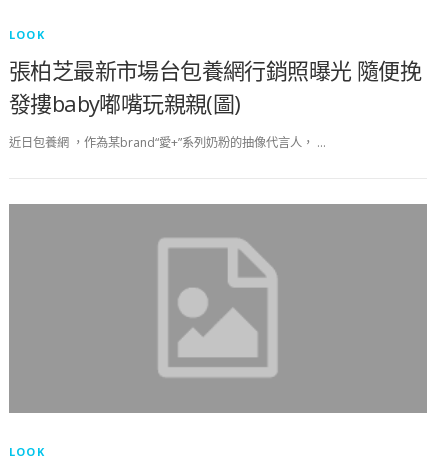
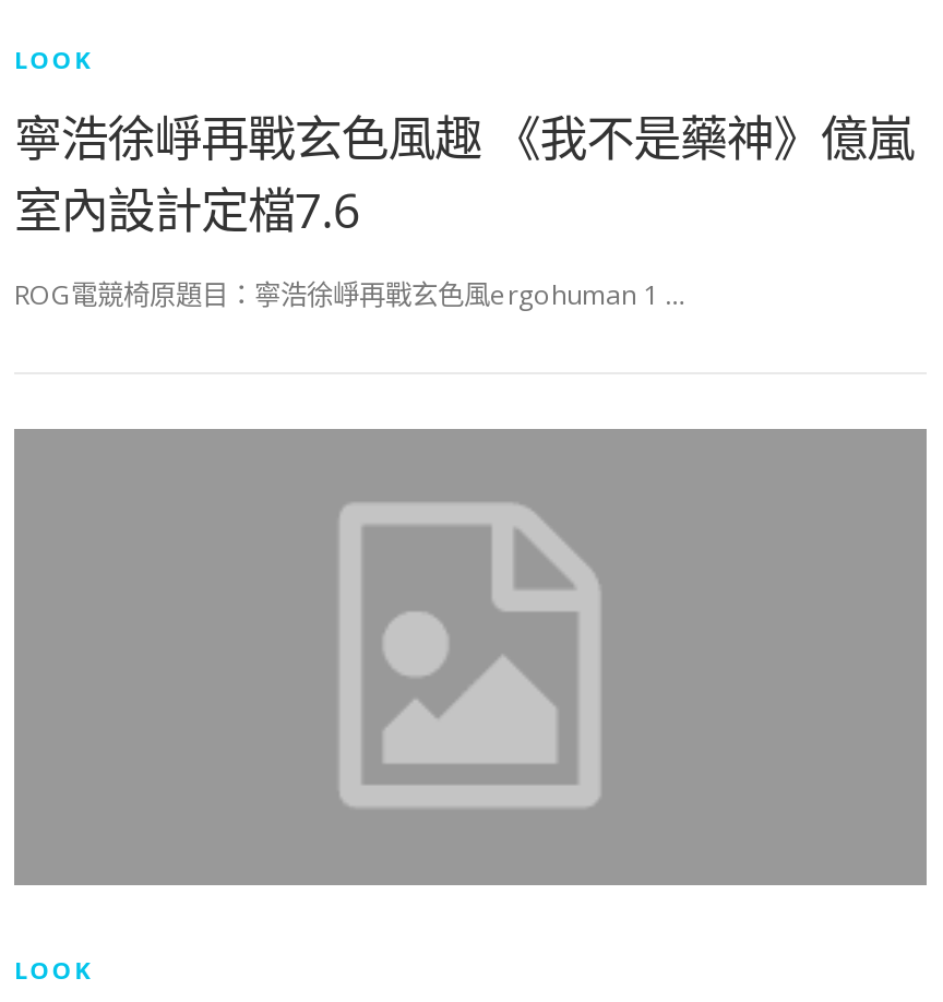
- 張柏芝最新市場台包養網行銷照曝光 隨便挽
- 發摟baby嘟嘴玩親親(圖)
+ 寧浩徐崢再戰玄色風趣 《我不是藥神》億嵐
+ 室內設計定檔7.6

- 近日包養網 ，作為某brand“愛+”系列奶粉的抽像代言人， …
+ ROG電競椅原題目：寧浩徐崢再戰玄色風ergohuman 1 …
